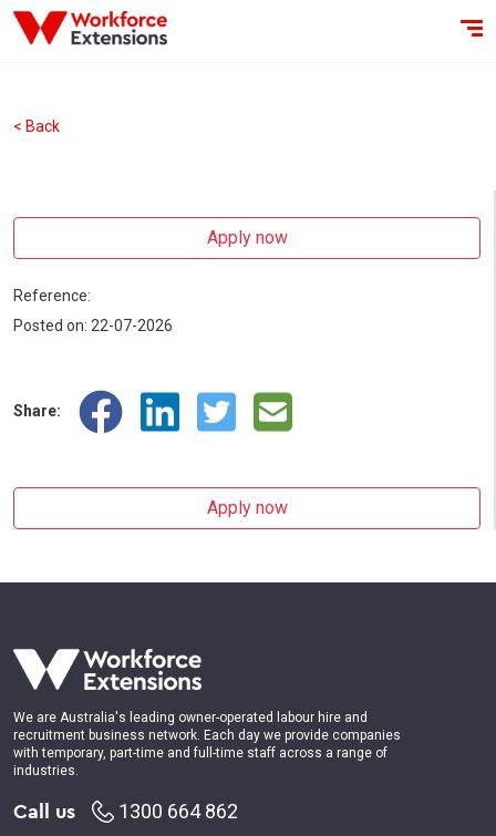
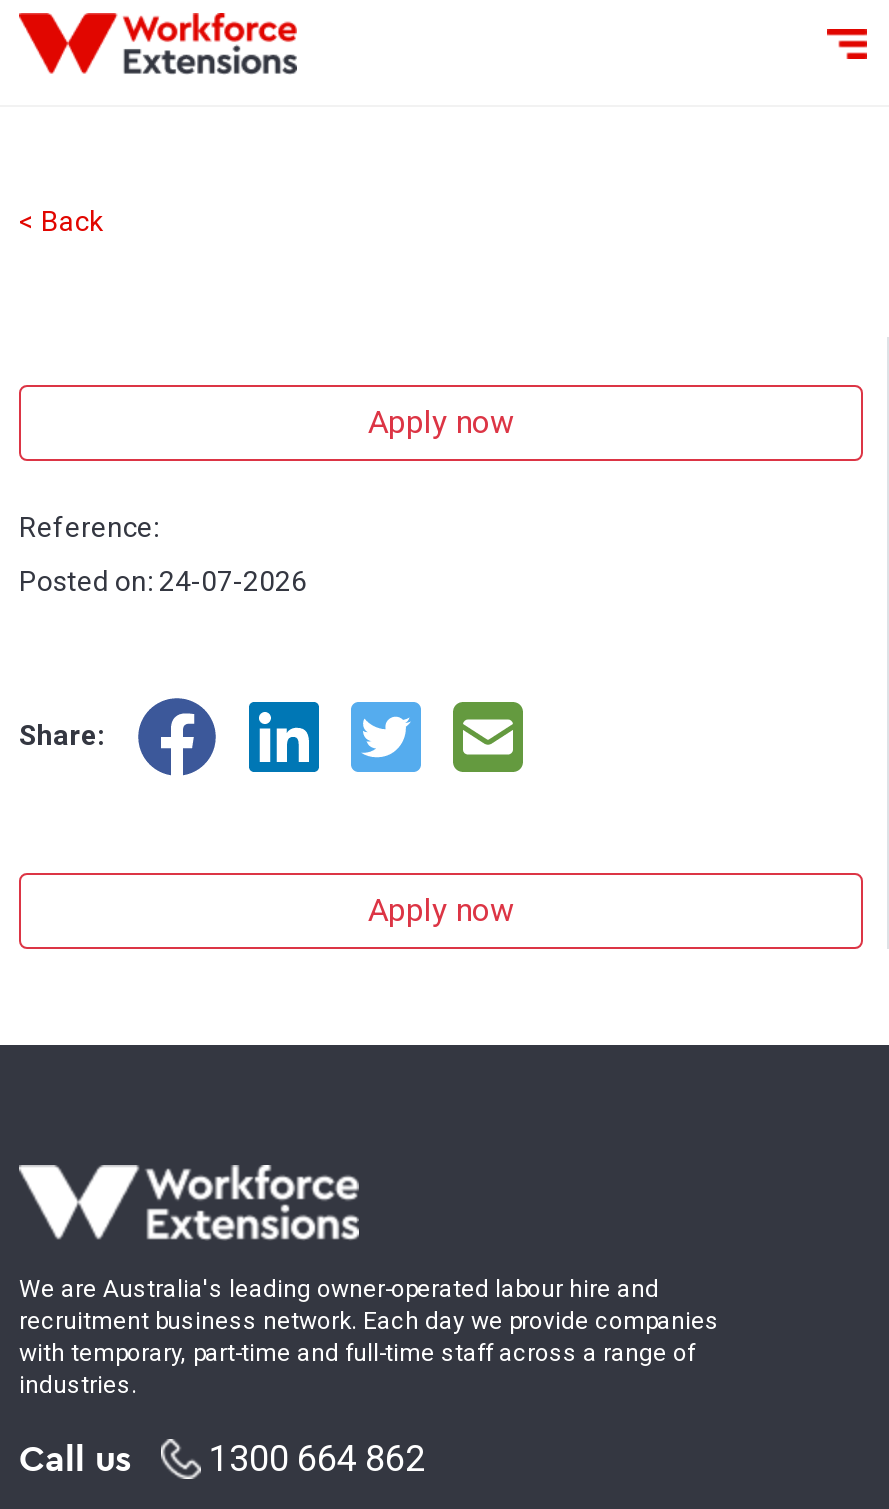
- Posted on: 22-07-2026
+ Posted on: 24-07-2026
